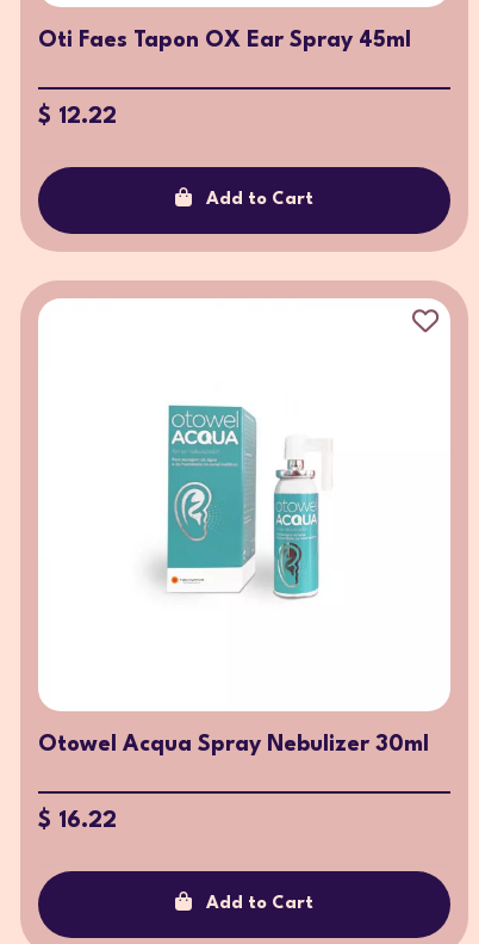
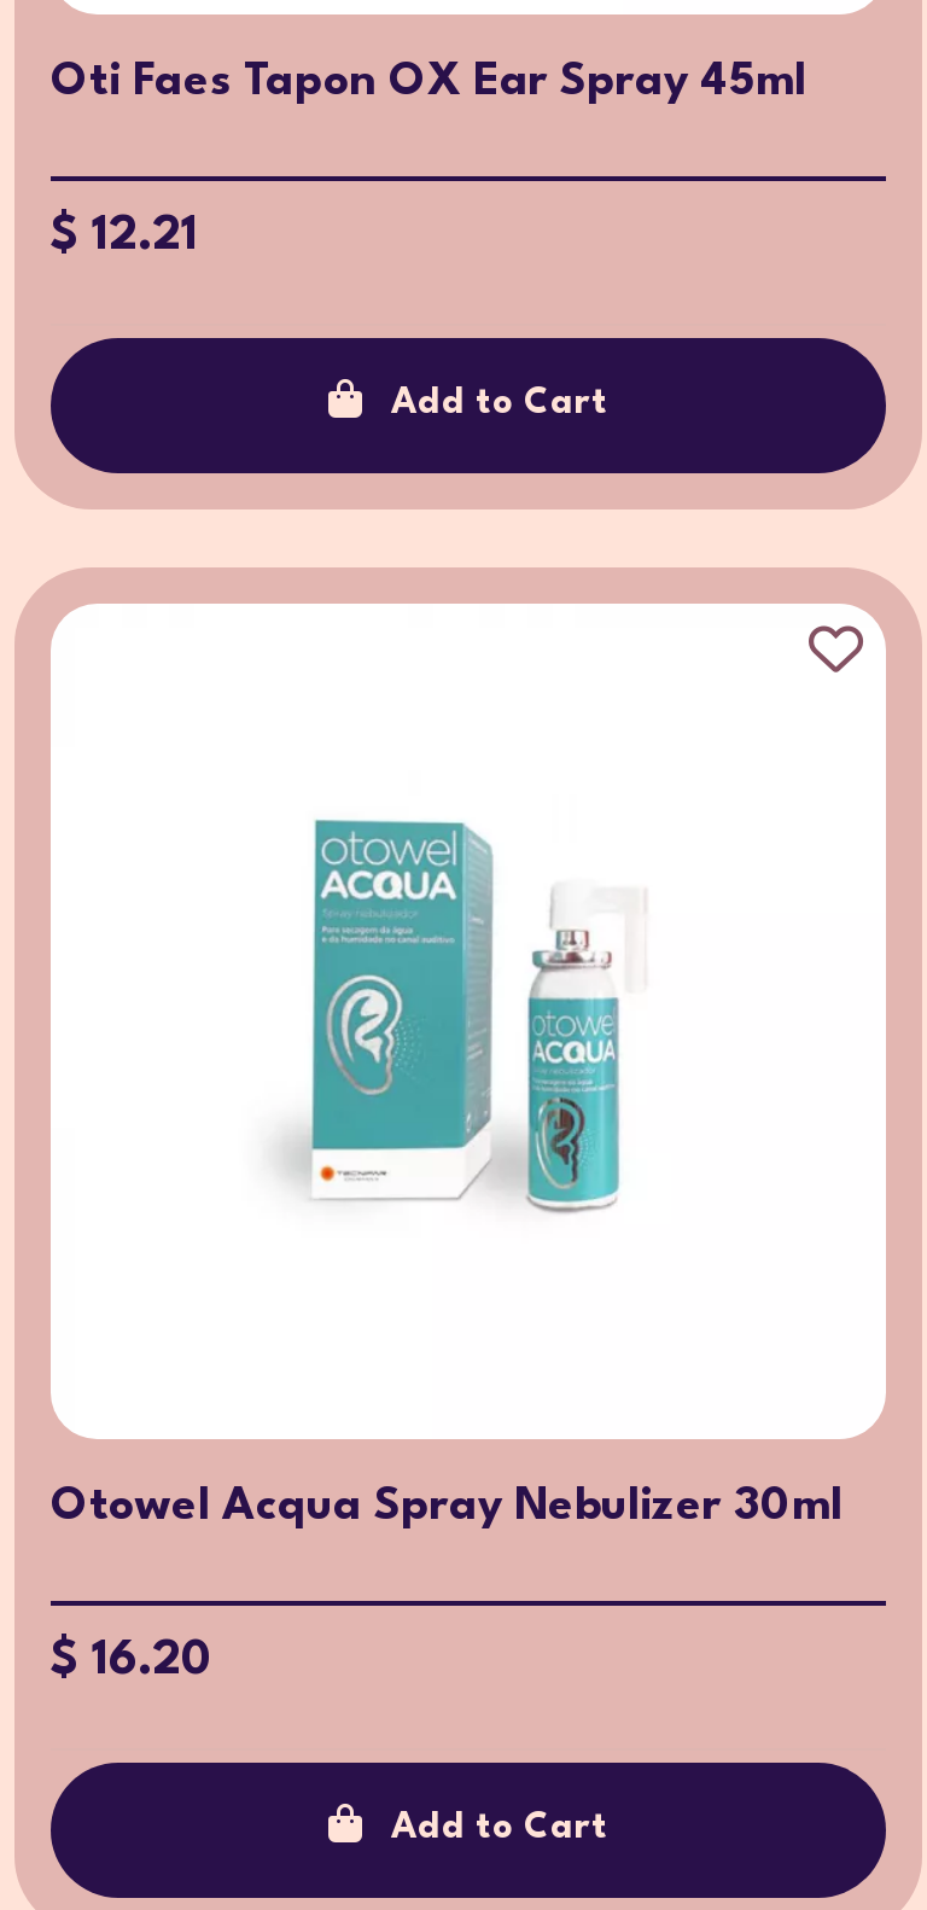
- $ 12.22
+ $ 12.21

- $ 16.22
+ $ 16.20
